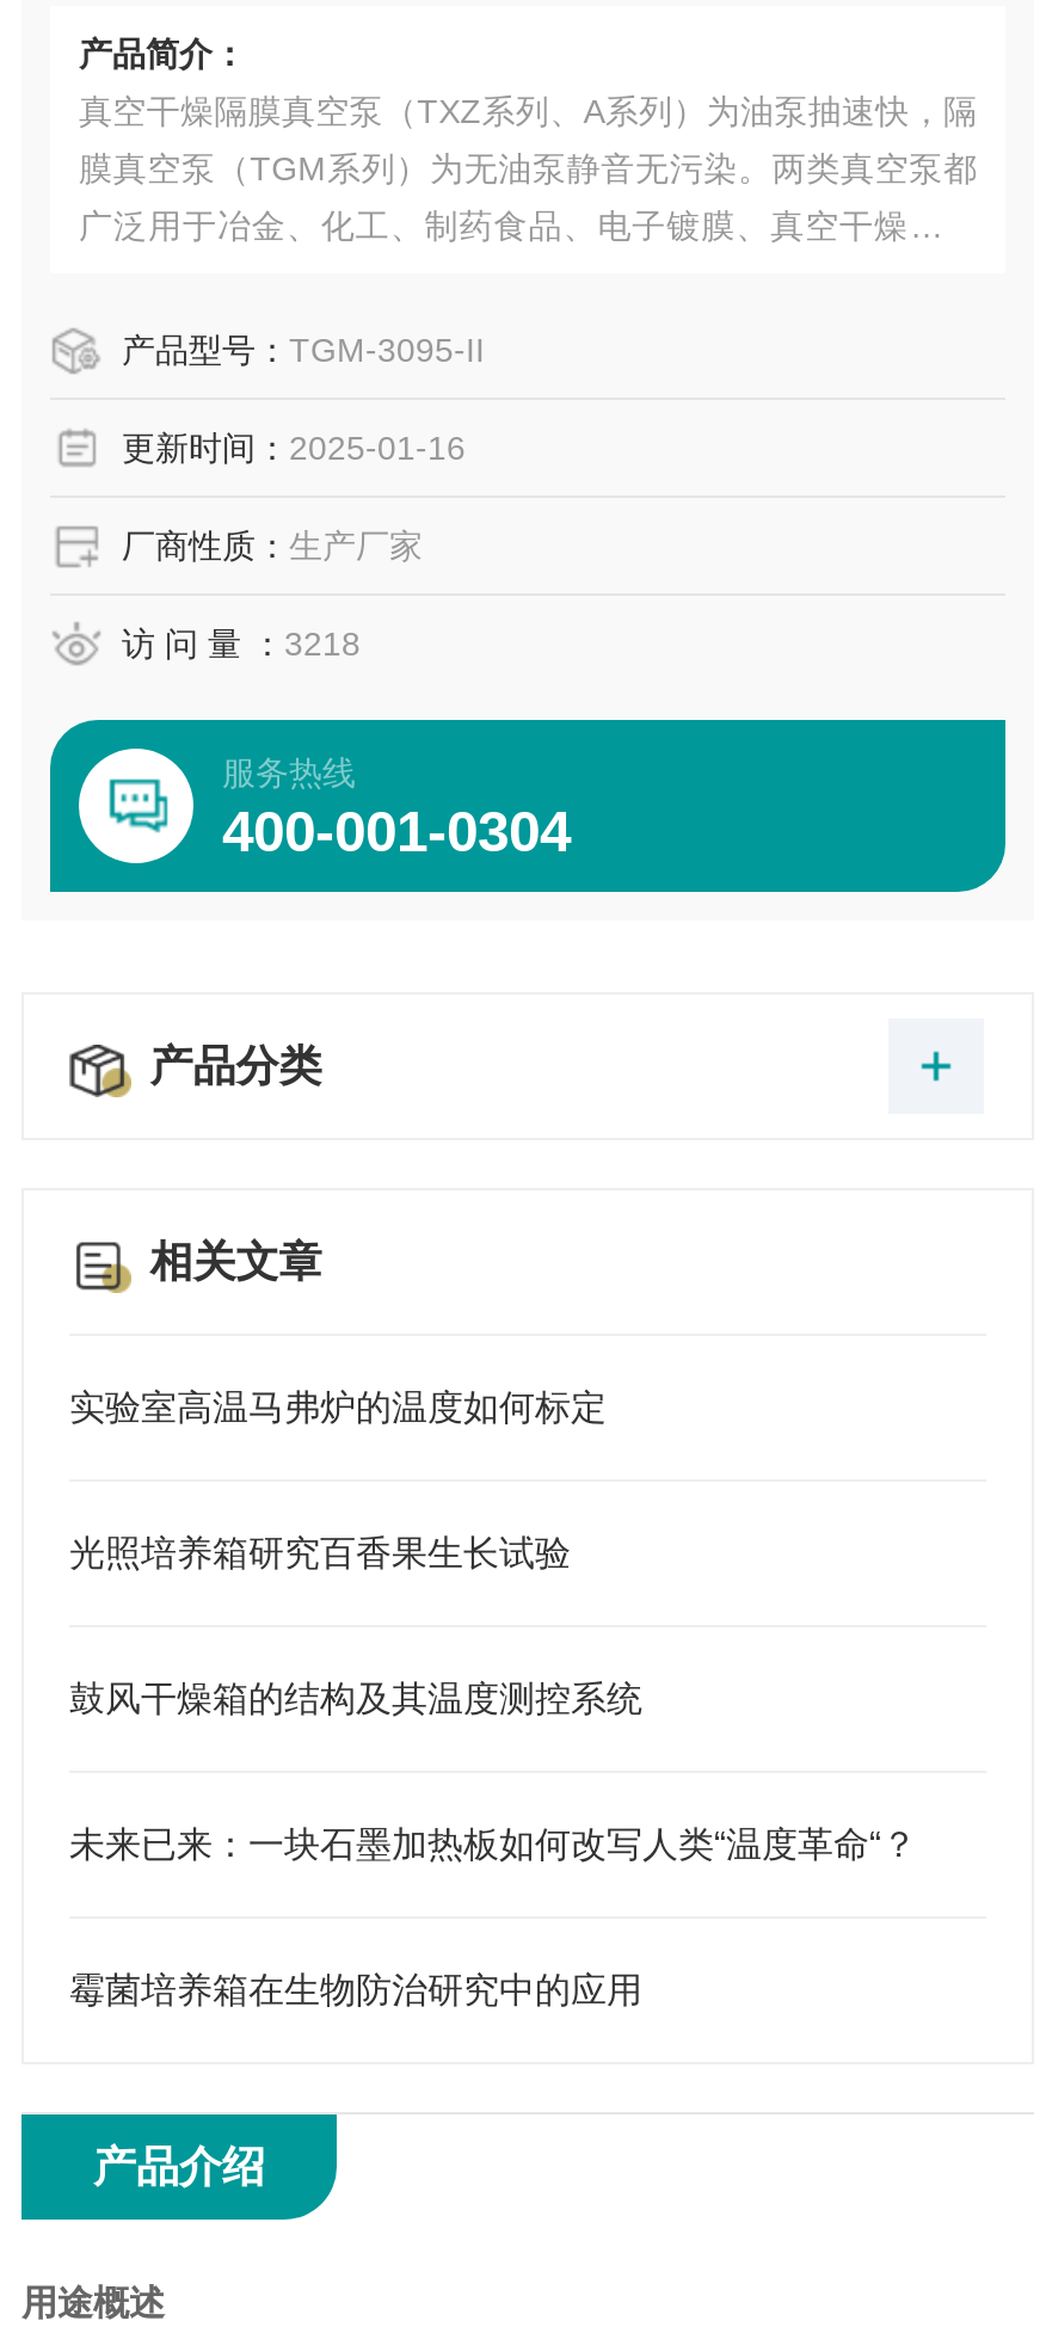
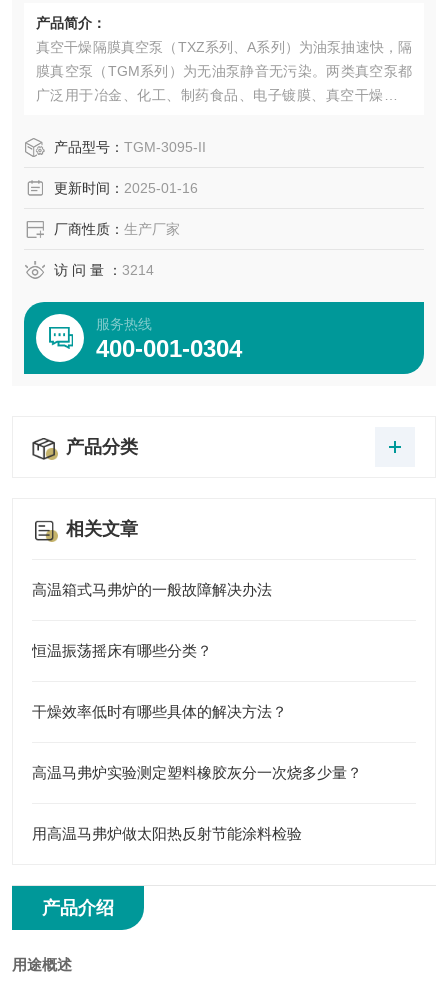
- 访 问 量 ：3218
+ 访 问 量 ：3214

- 实验室高温马弗炉的温度如何标定
+ 高温箱式马弗炉的一般故障解决办法

- 光照培养箱研究百香果生长试验
+ 恒温振荡摇床有哪些分类？

- 鼓风干燥箱的结构及其温度测控系统
+ 干燥效率低时有哪些具体的解决方法？

- 未来已来：一块石墨加热板如何改写人类“温度革命“？
+ 高温马弗炉实验测定塑料橡胶灰分一次烧多少量？

- 霉菌培养箱在生物防治研究中的应用
+ 用高温马弗炉做太阳热反射节能涂料检验
